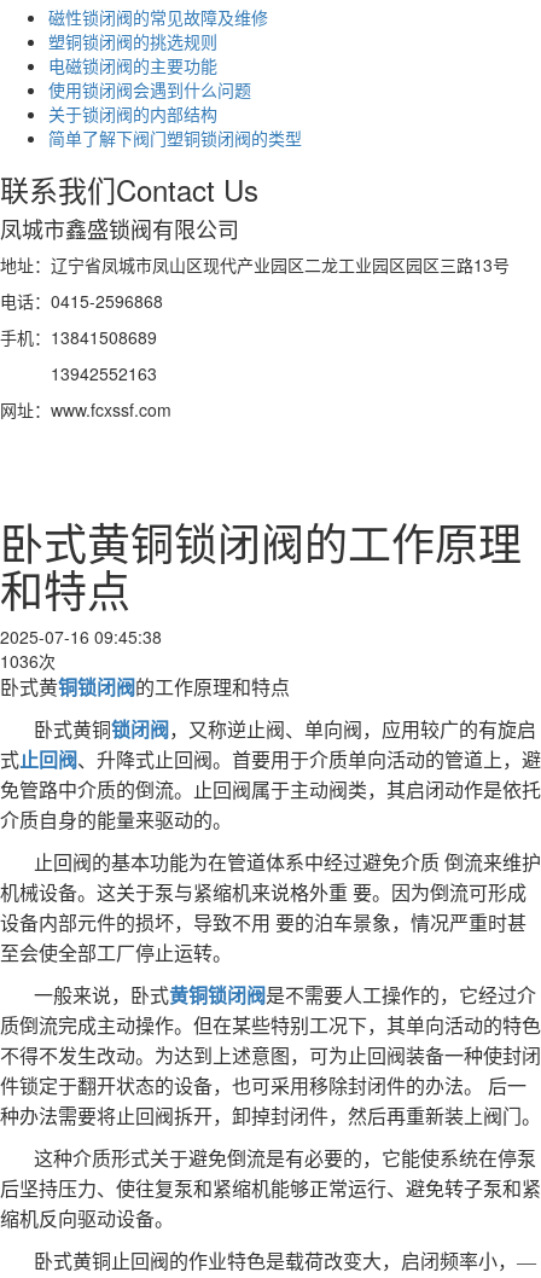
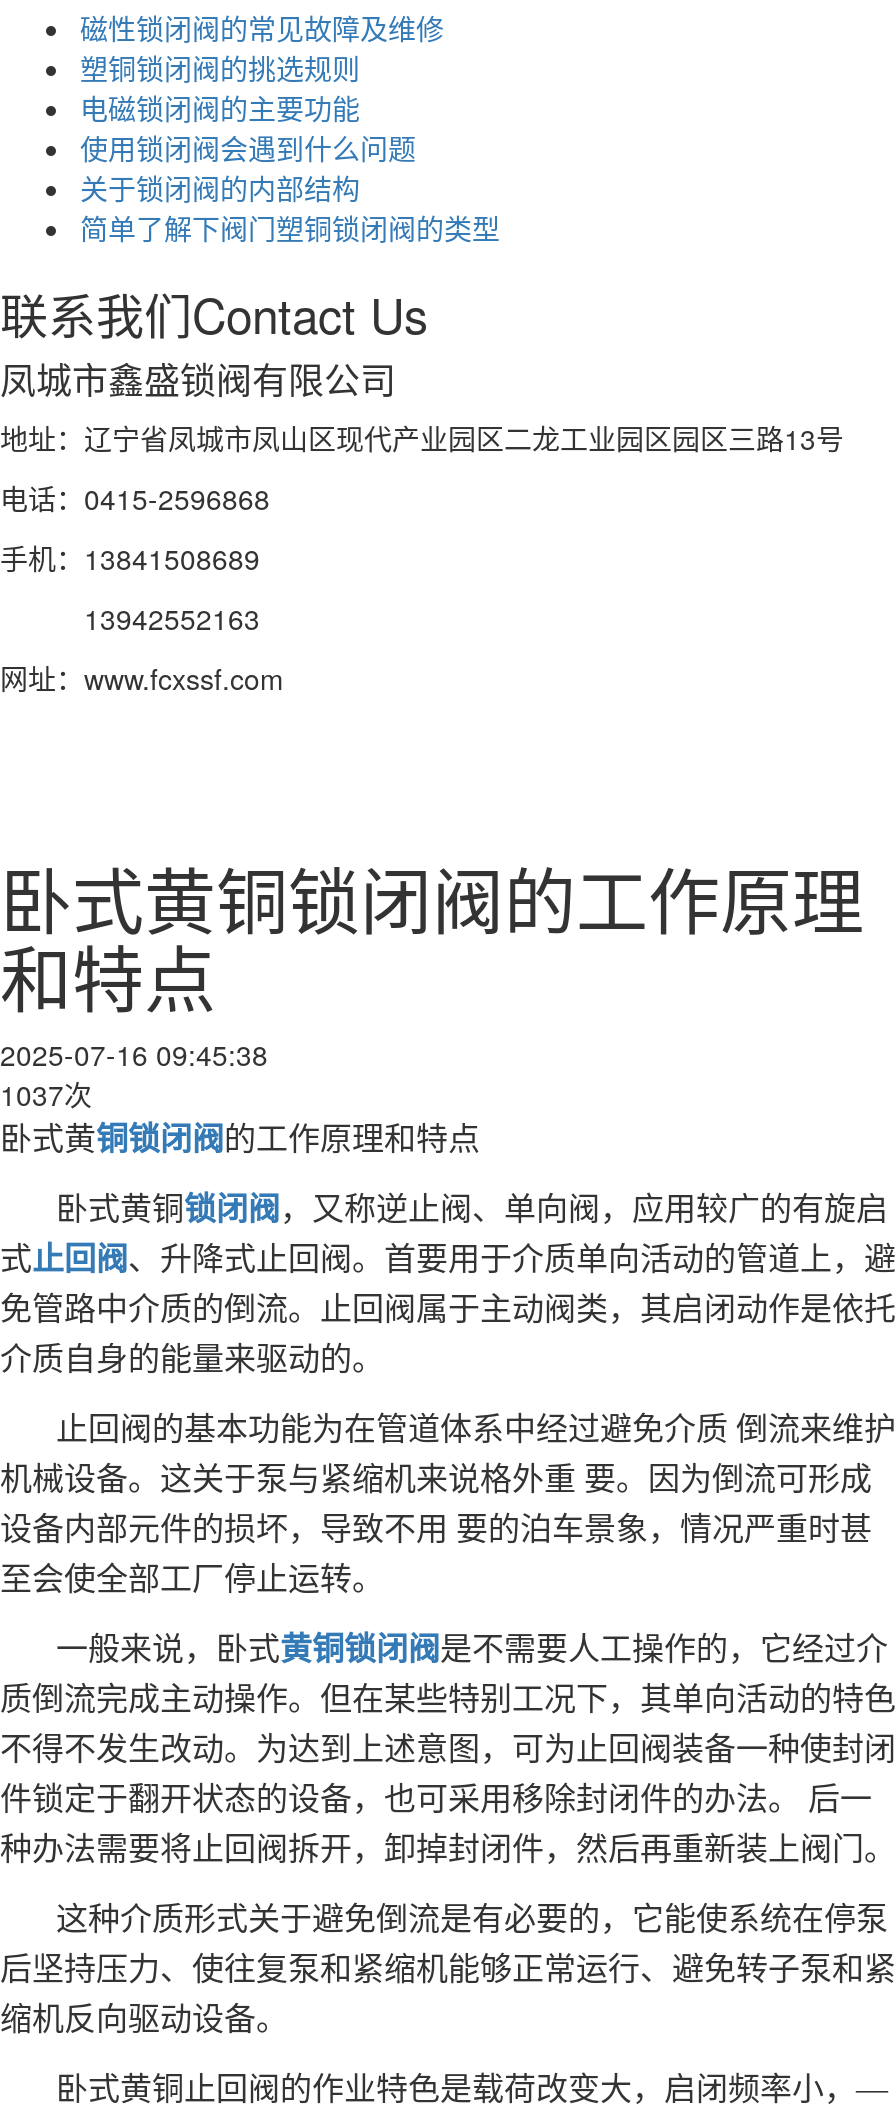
- 1036次
+ 1037次
